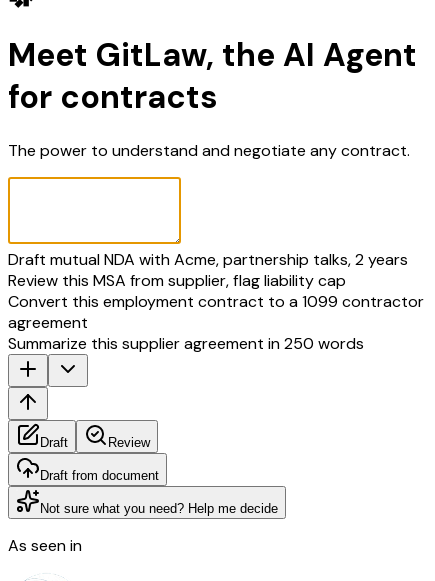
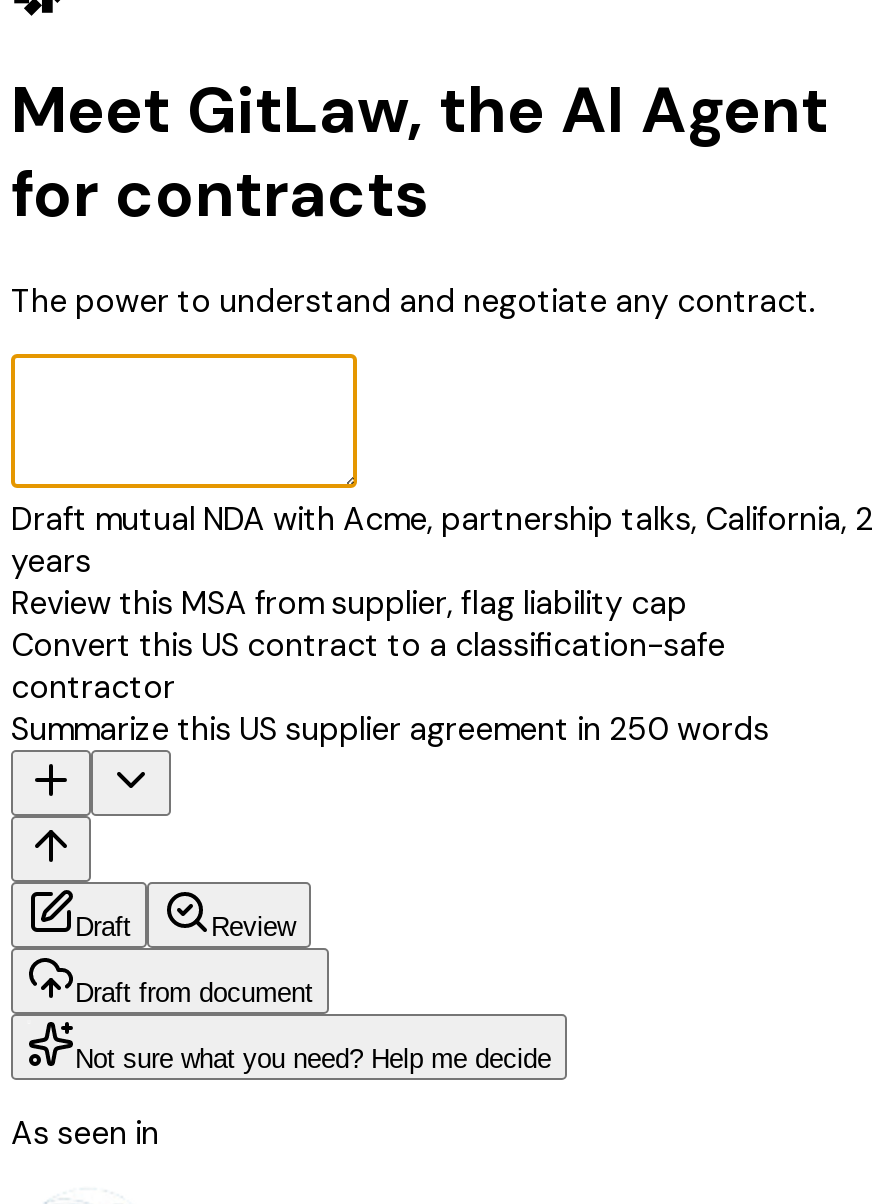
- Draft mutual NDA with Acme, partnership talks, 2 years
+ Draft mutual NDA with Acme, partnership talks, California, 2
+ years

- Convert this employment contract to a 1099 contractor
- agreement
- Summarize this supplier agreement in 250 words
+ Convert this US contract to a classification-safe
+ contractor
+ Summarize this US supplier agreement in 250 words
